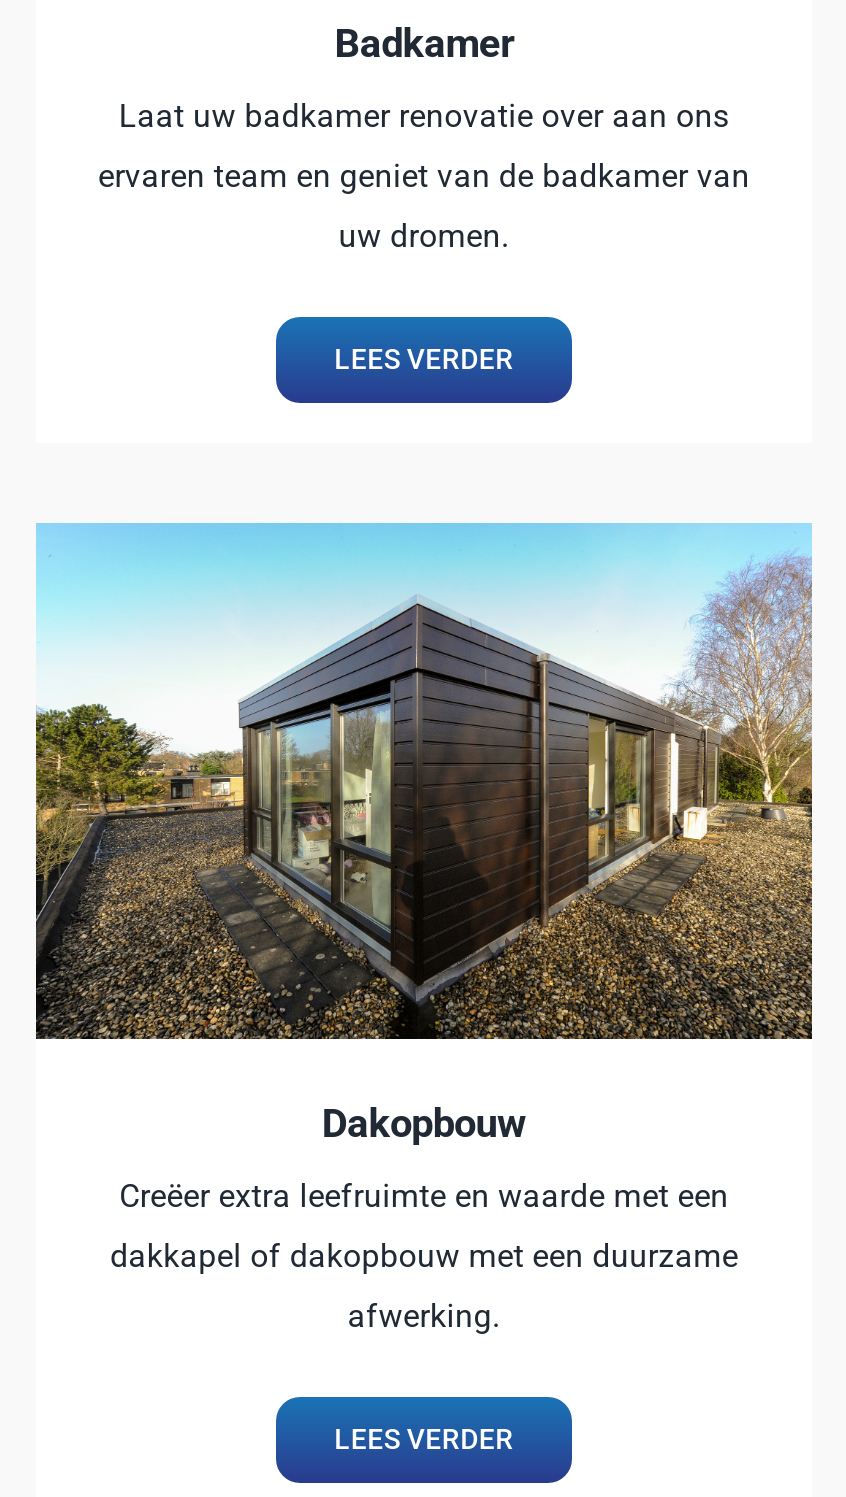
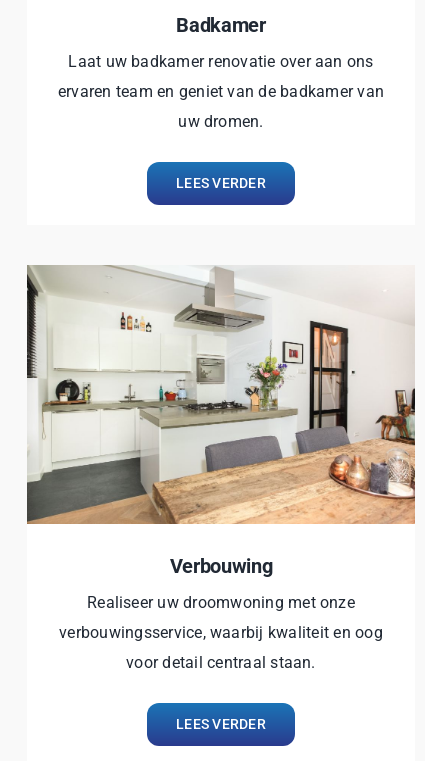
- [image]
- Dakopbouw
+ [image]
+ Verbouwing

- Creëer extra leefruimte en waarde met een
+ Realiseer uw droomwoning met onze

- dakkapel of dakopbouw met een duurzame
+ verbouwingsservice, waarbij kwaliteit en oog

- afwerking.
+ voor detail centraal staan.
